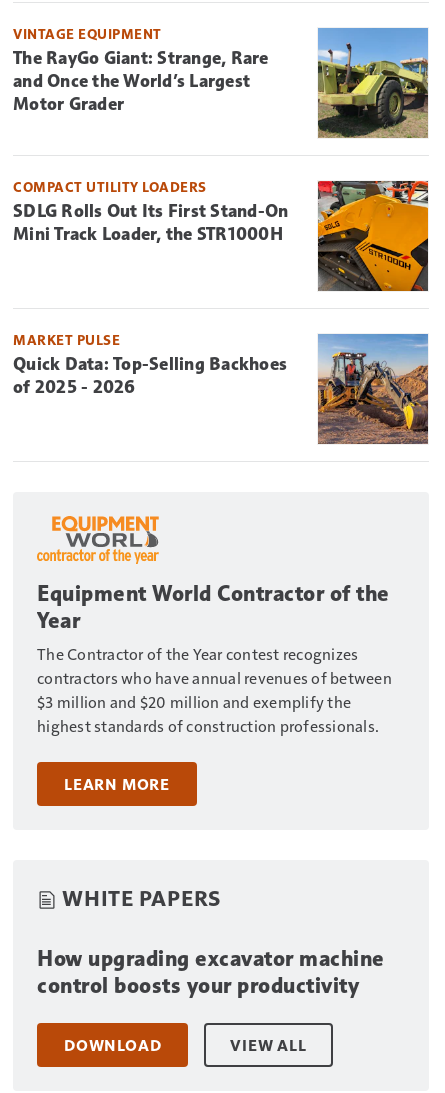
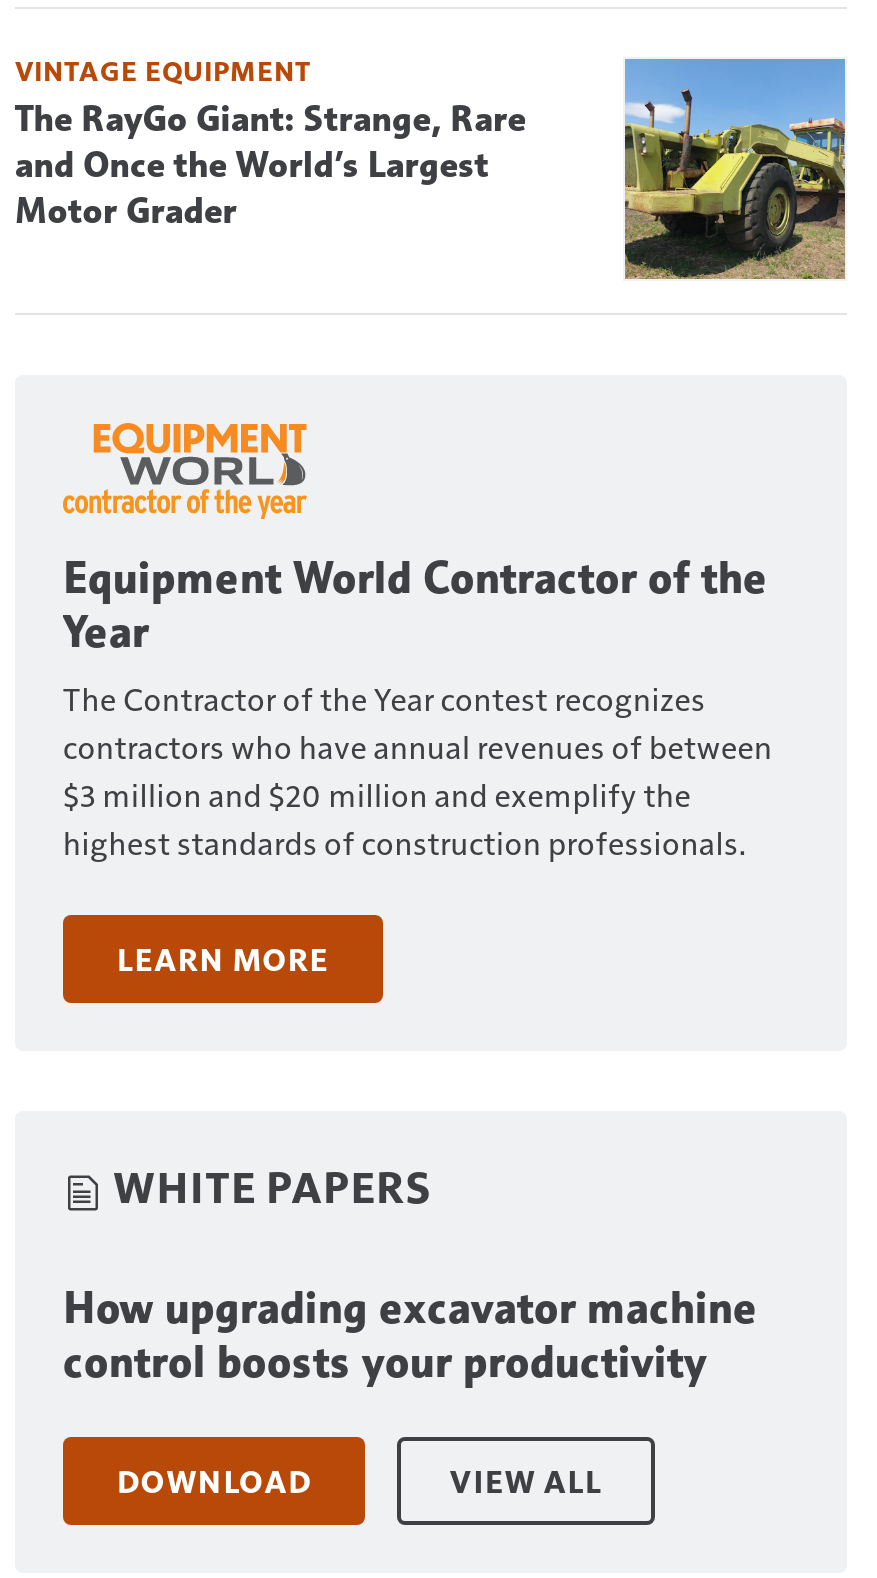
- [image]
- COMPACT UTILITY LOADERS
- SDLG Rolls Out Its First Stand-On
- Mini Track Loader, the STR1000H

- [image]
- MARKET PULSE
- Quick Data: Top-Selling Backhoes
- of 2025 - 2026
